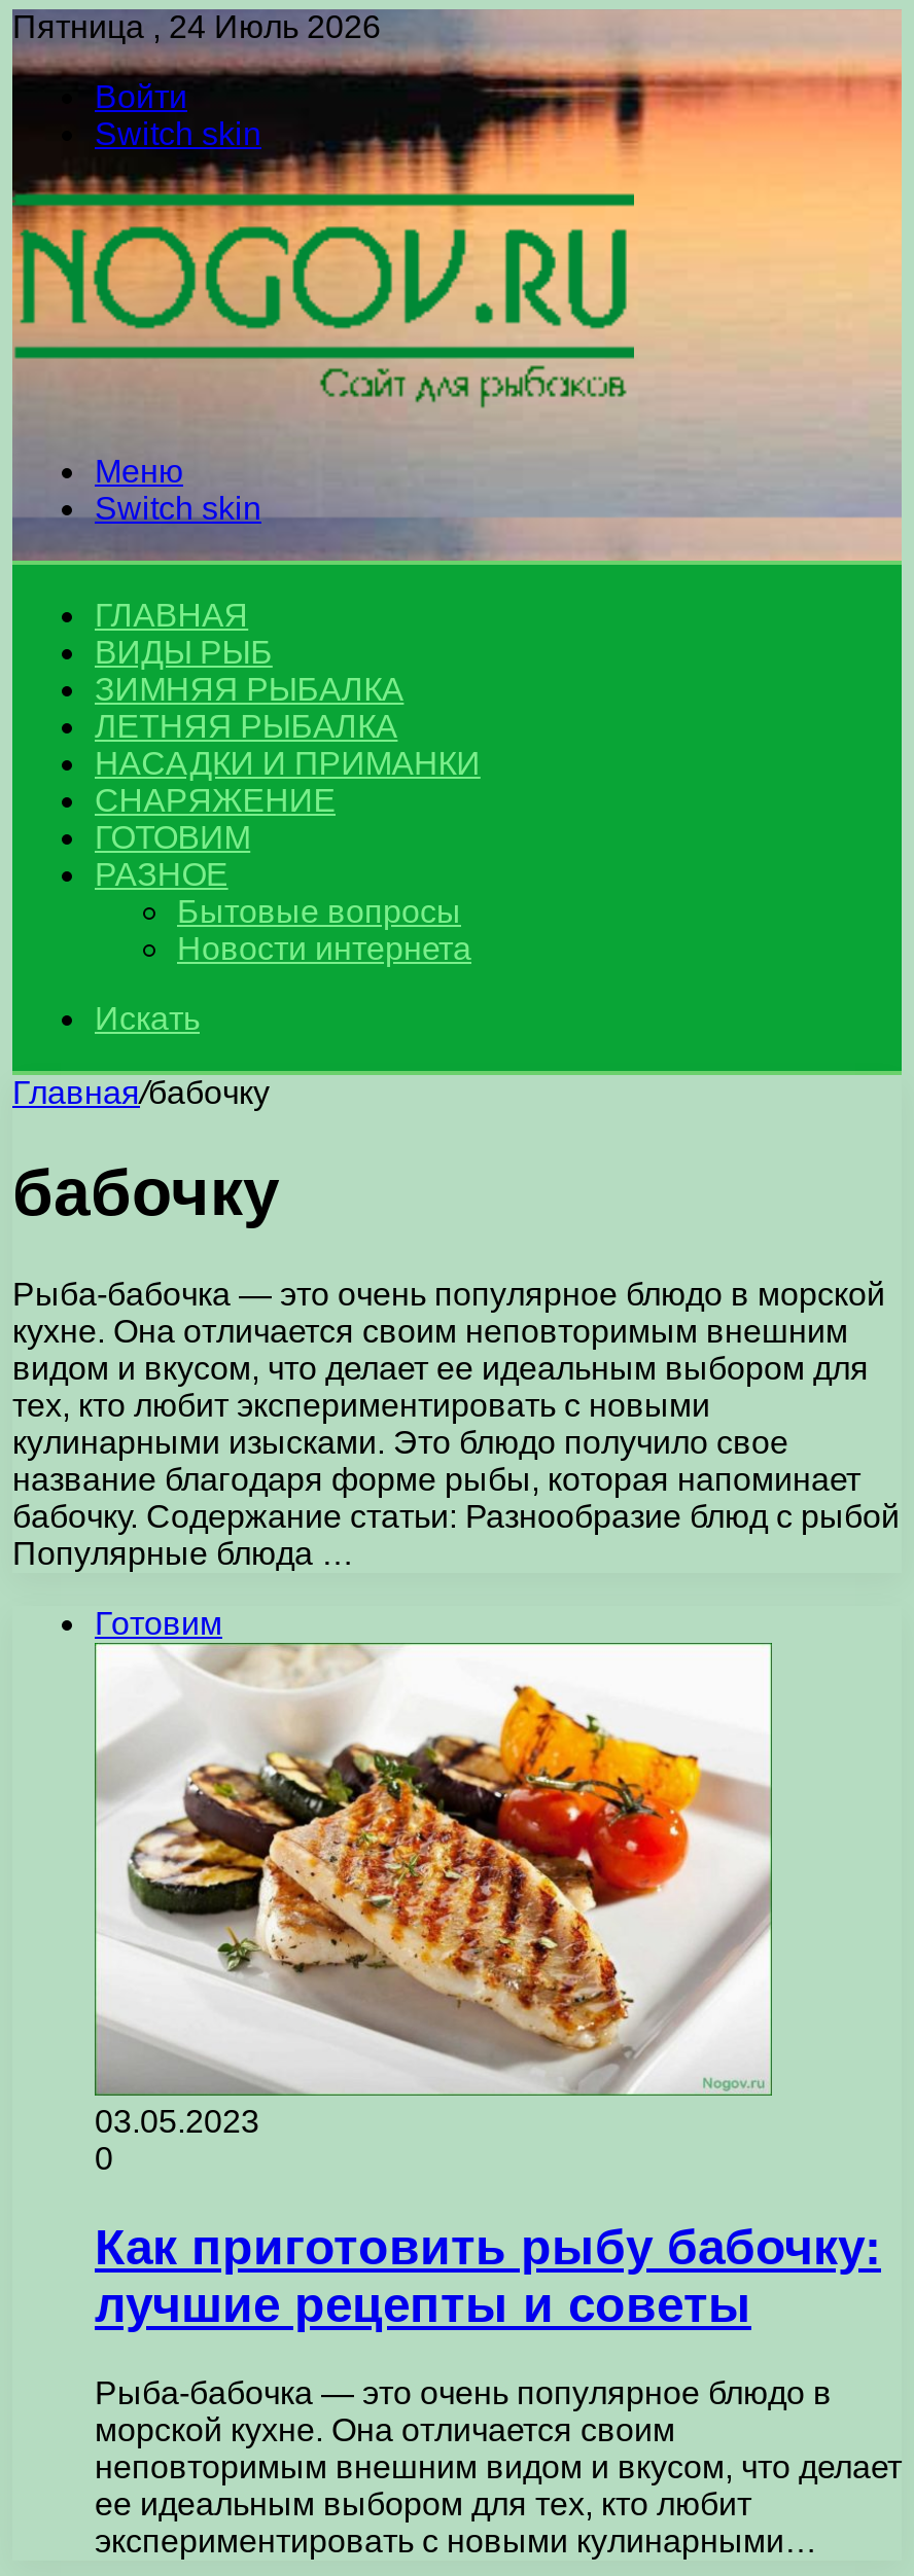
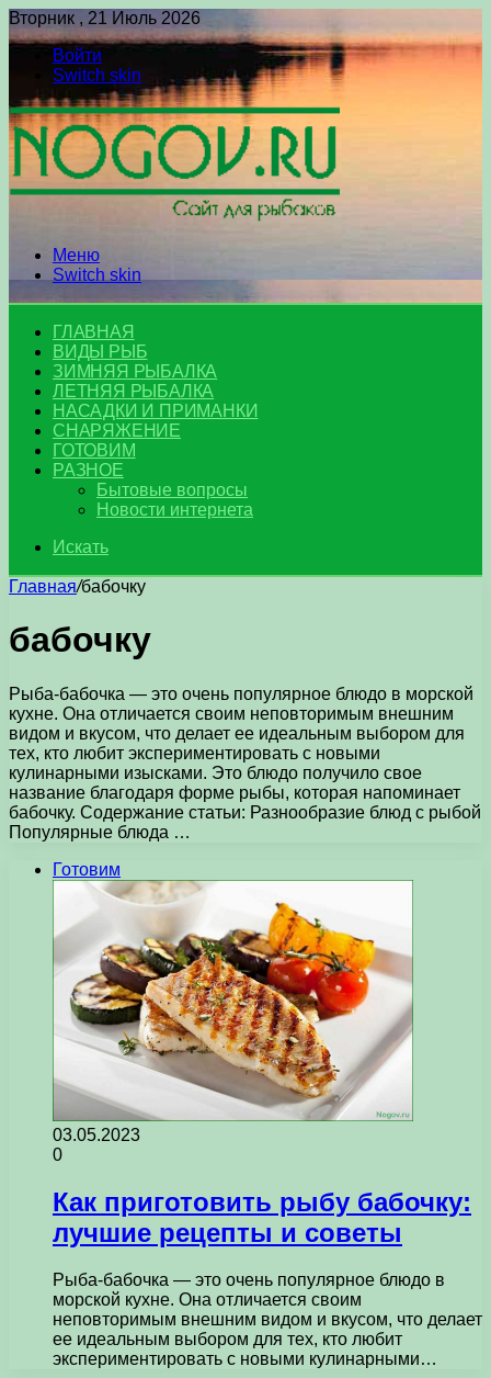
- Пятница , 24 Июль 2026
+ Вторник , 21 Июль 2026
